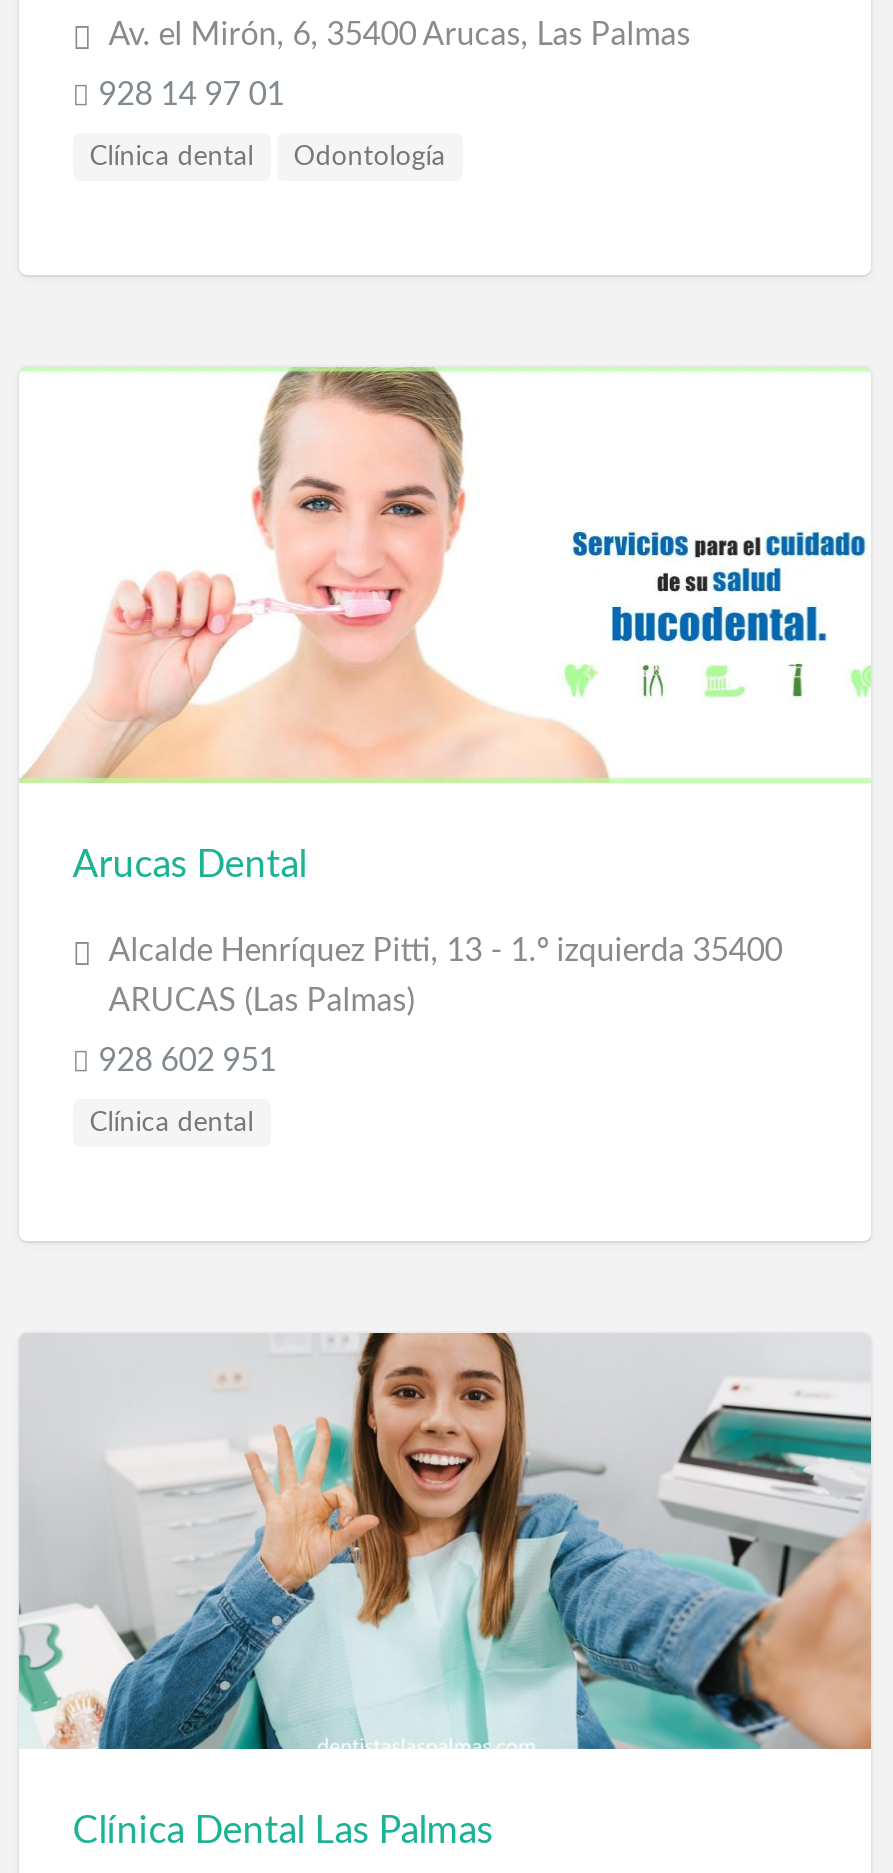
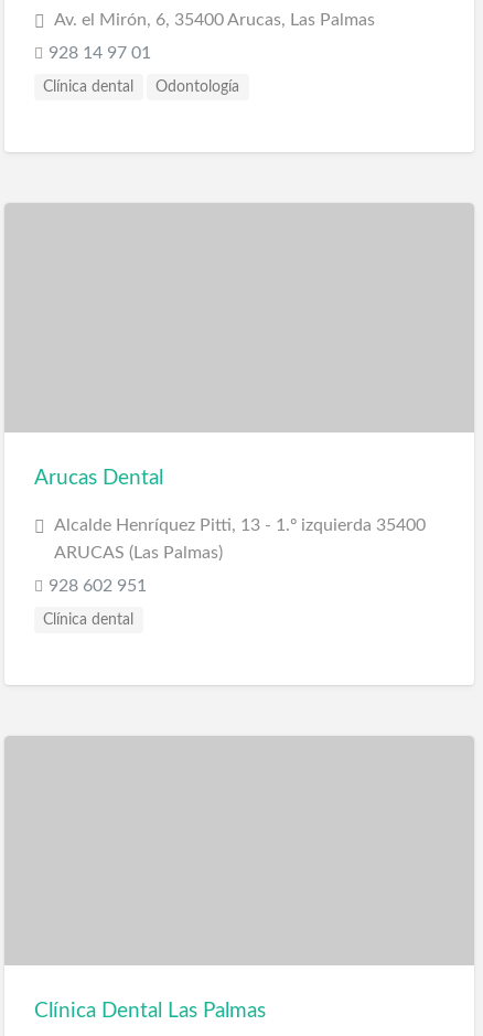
- [image]

- [image]
